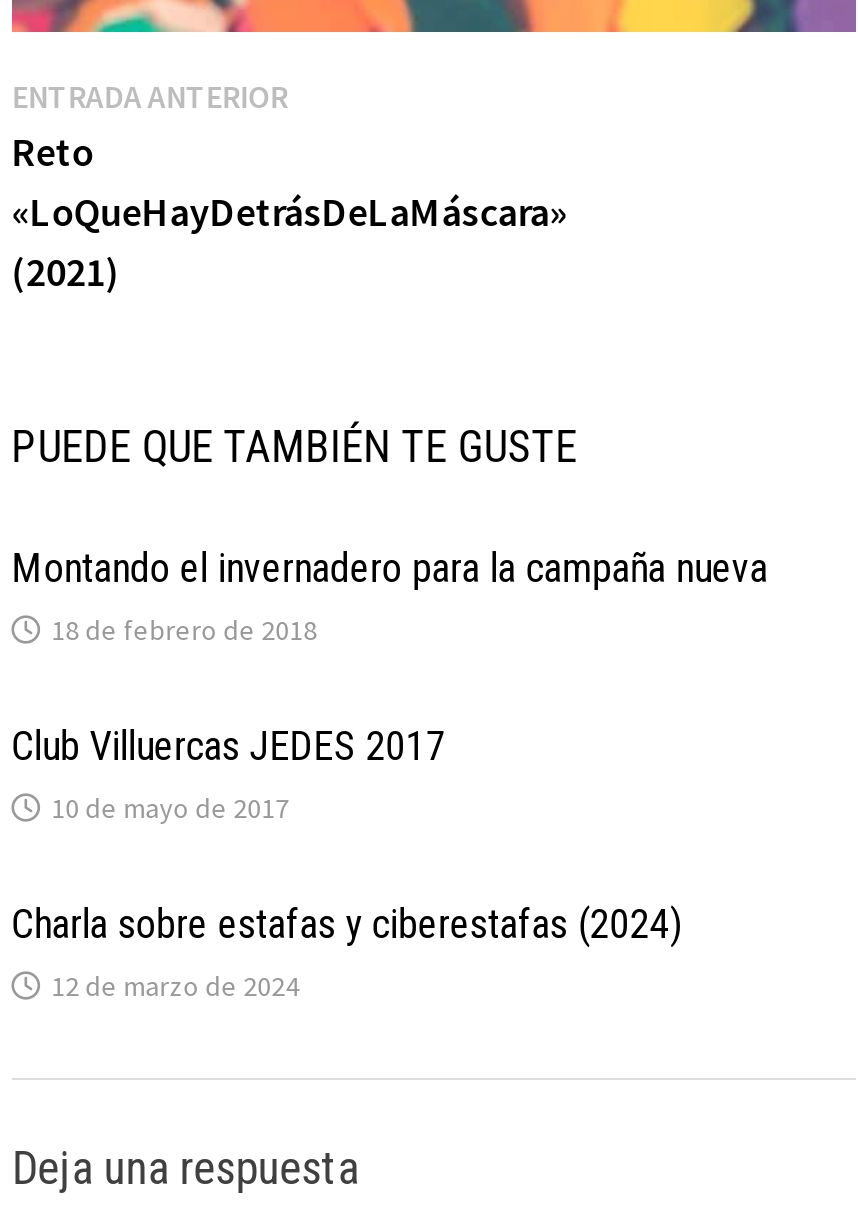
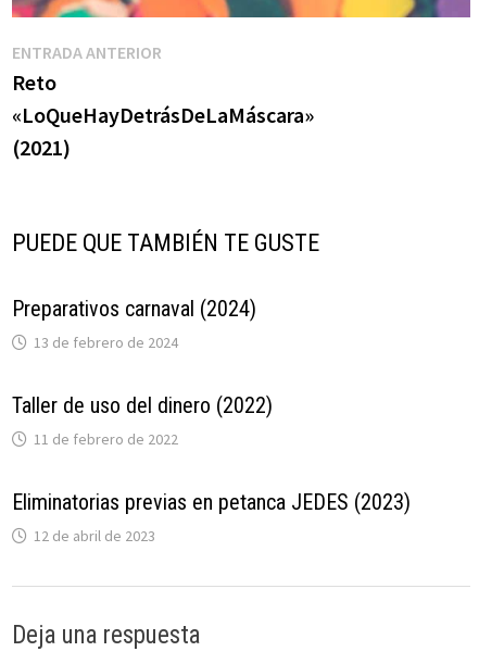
- Montando el invernadero para la campaña nueva
- 18 de febrero de 2018
+ Preparativos carnaval (2024)
+ 13 de febrero de 2024

- Club Villuercas JEDES 2017
- 10 de mayo de 2017
+ Taller de uso del dinero (2022)
+ 11 de febrero de 2022

- Charla sobre estafas y ciberestafas (2024)
- 12 de marzo de 2024
+ Eliminatorias previas en petanca JEDES (2023)
+ 12 de abril de 2023
